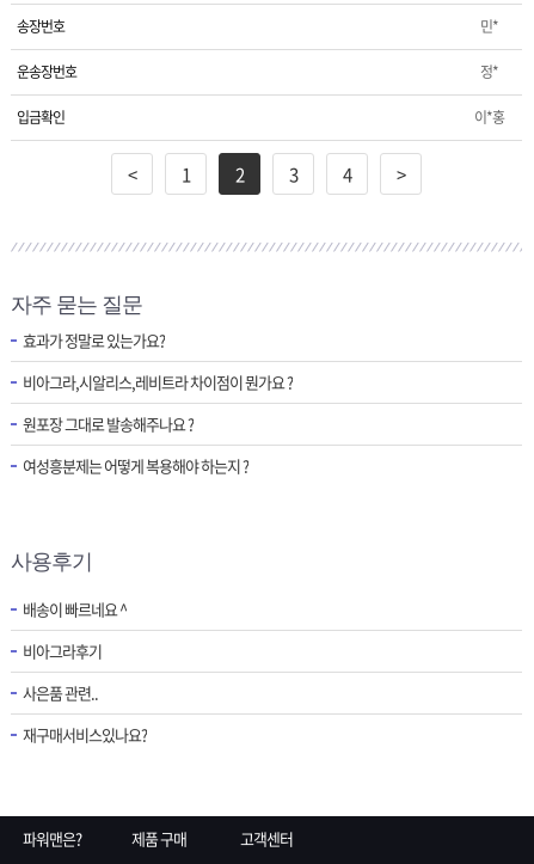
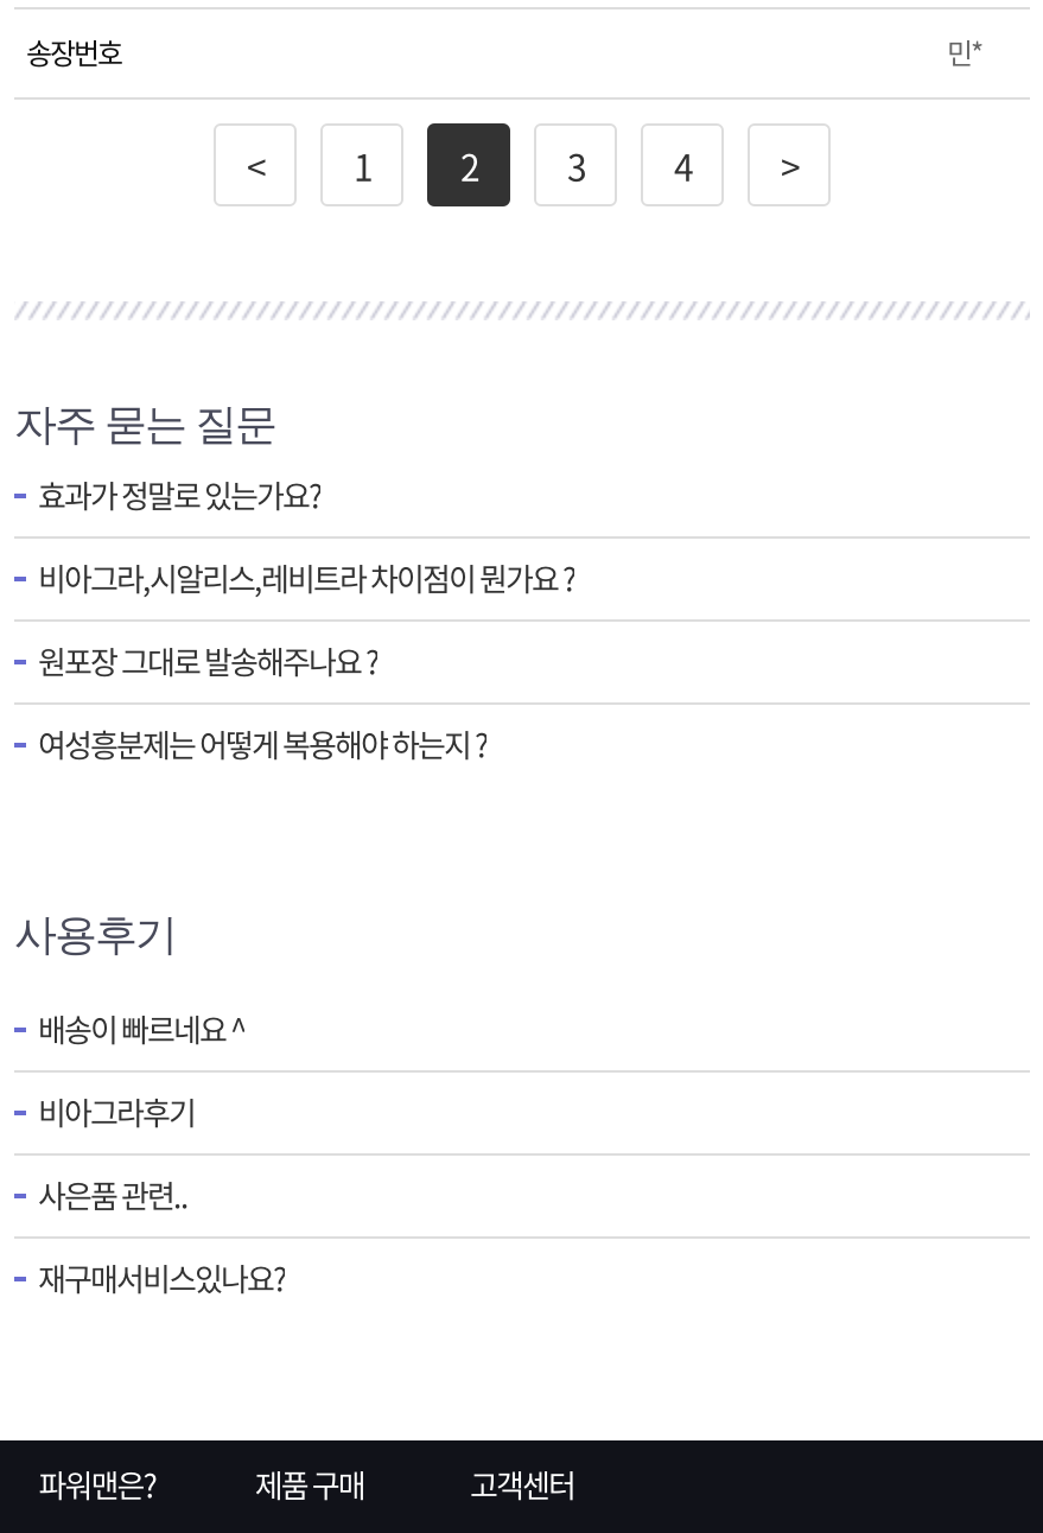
- 운송장번호
- 정*
- 입금확인
- 이*홍
